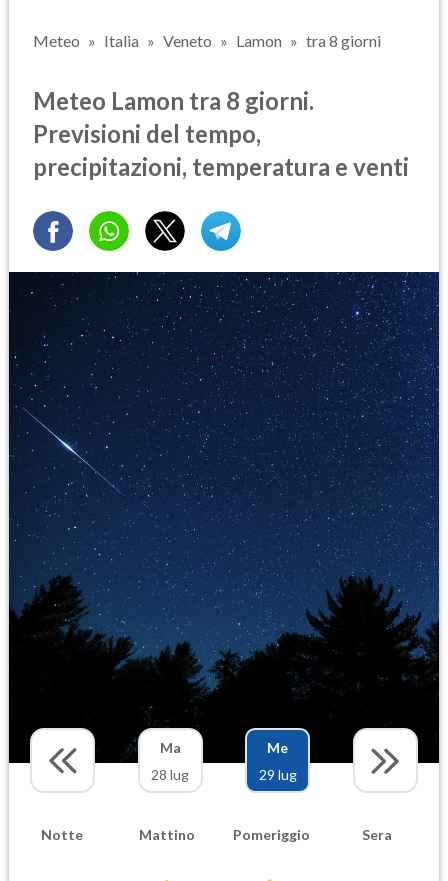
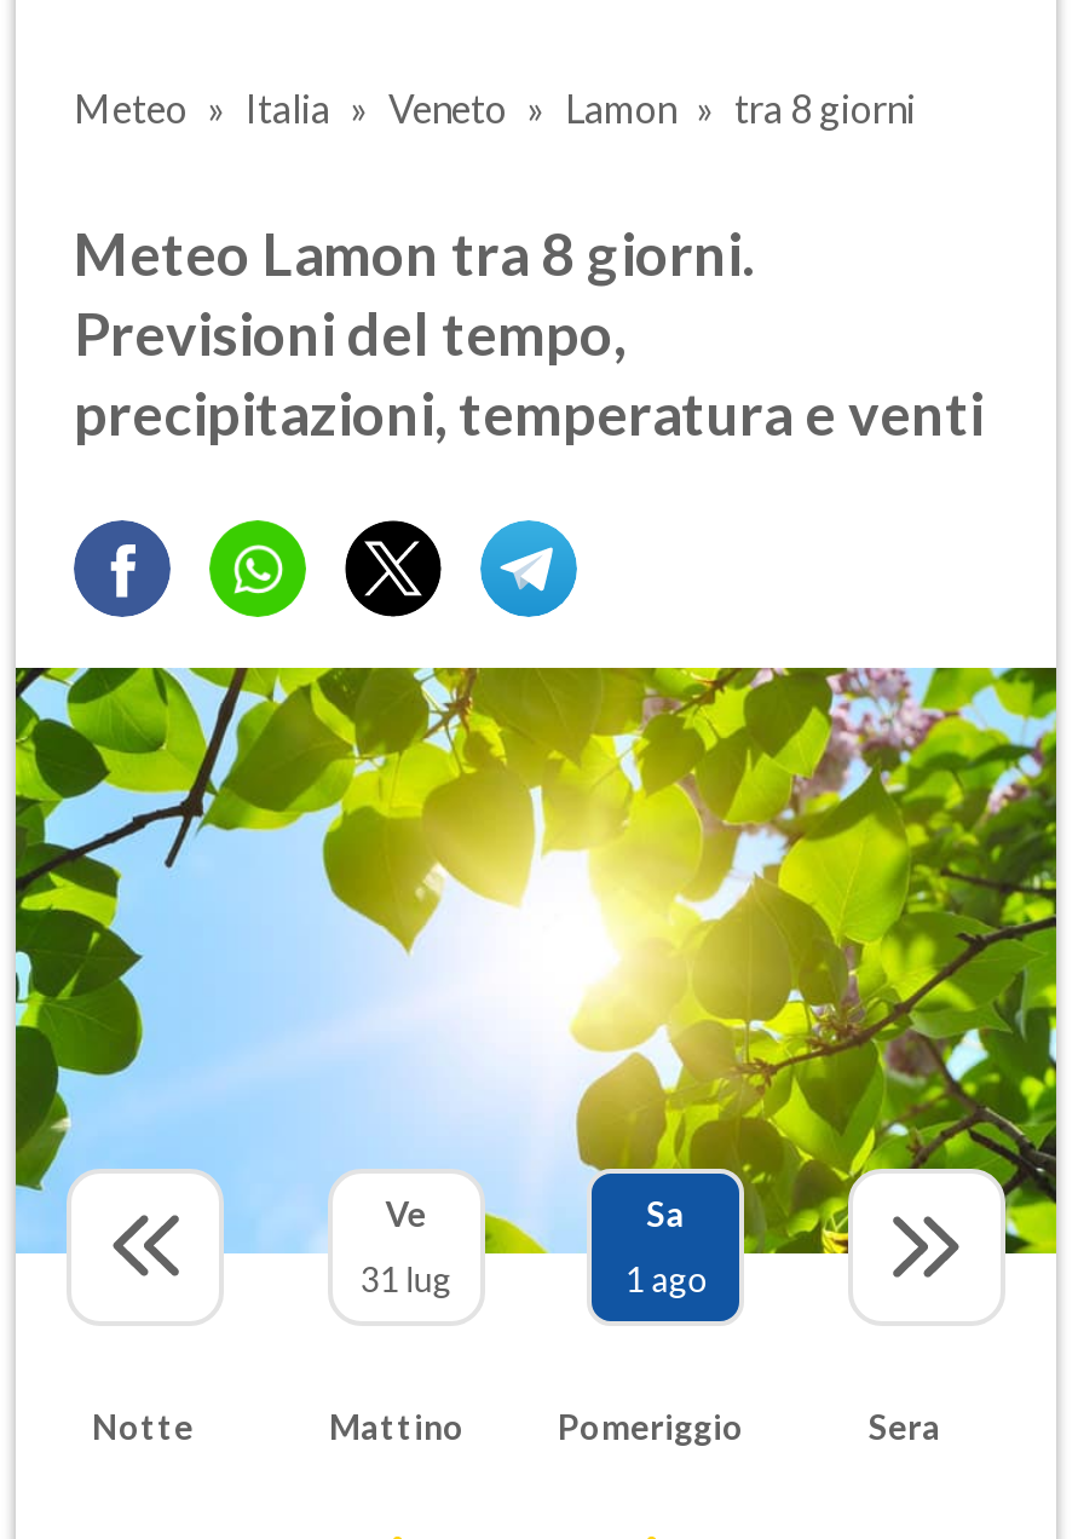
- [image]
- Ma
+ [image]
+ Ve

- Me
+ Sa

- 28 lug
+ 31 lug

- 29 lug
+ 1 ago
